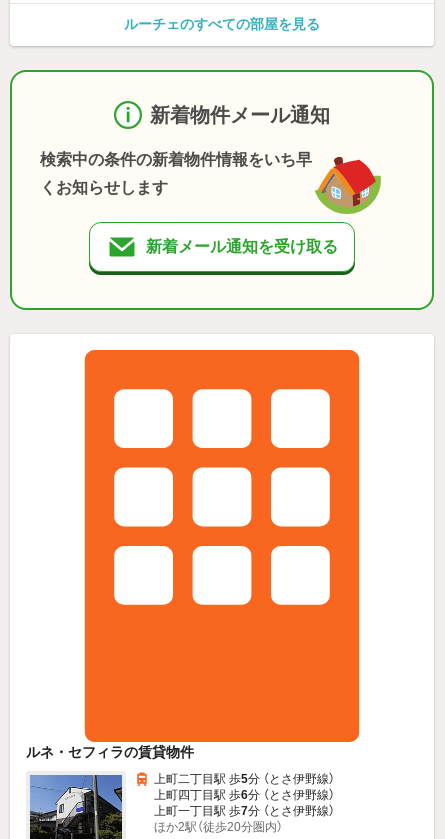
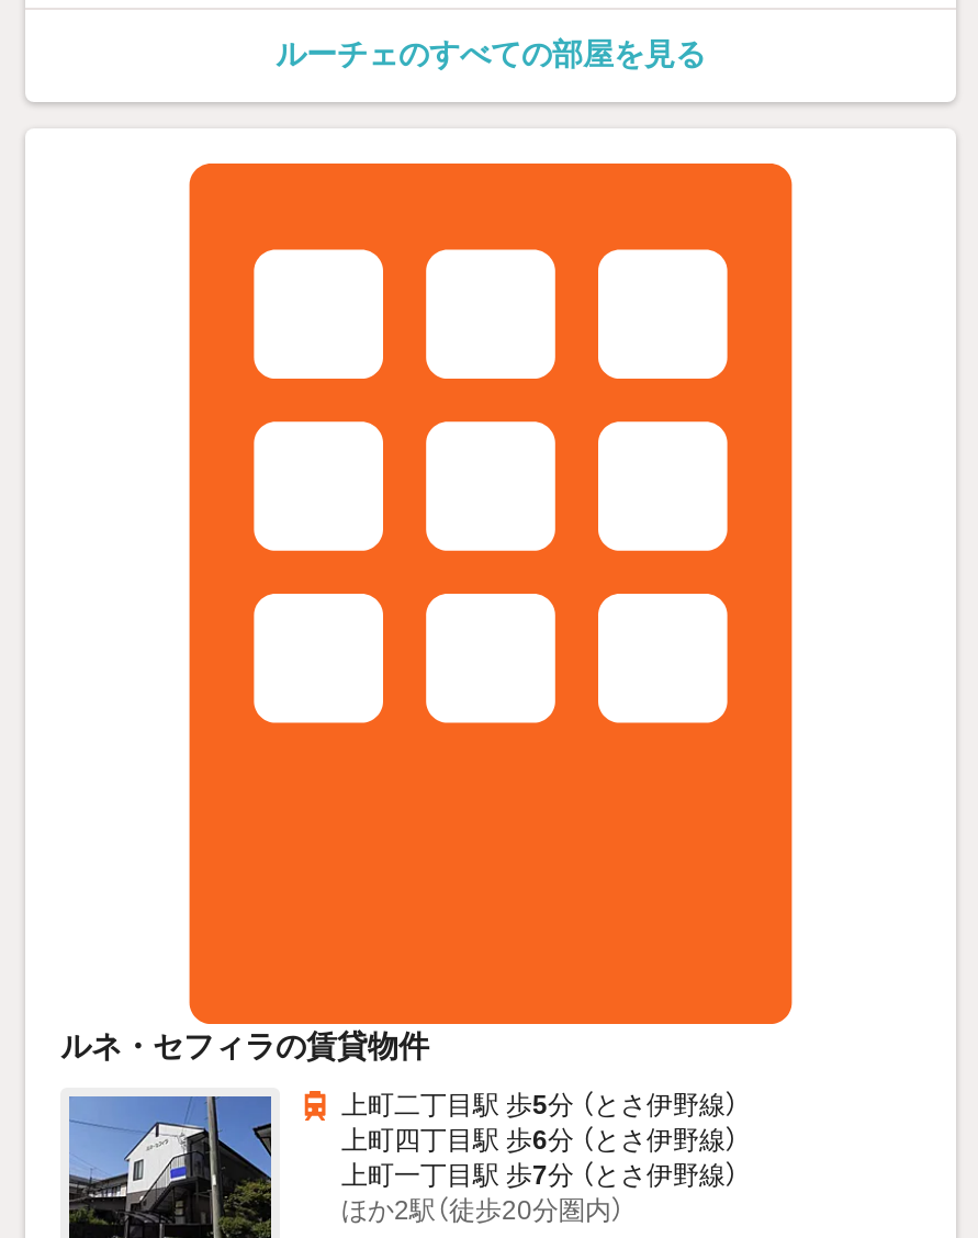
- [image]
- 新着物件メール通知
- 検索中の条件の新着物件情報をいち早
- くお知らせします
- 新着メール通知を受け取る
